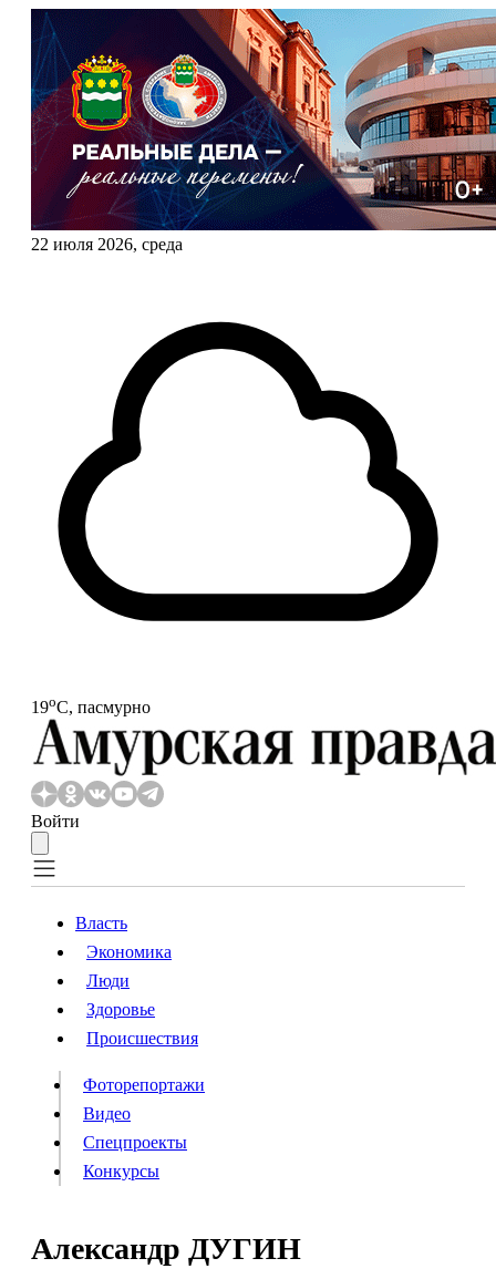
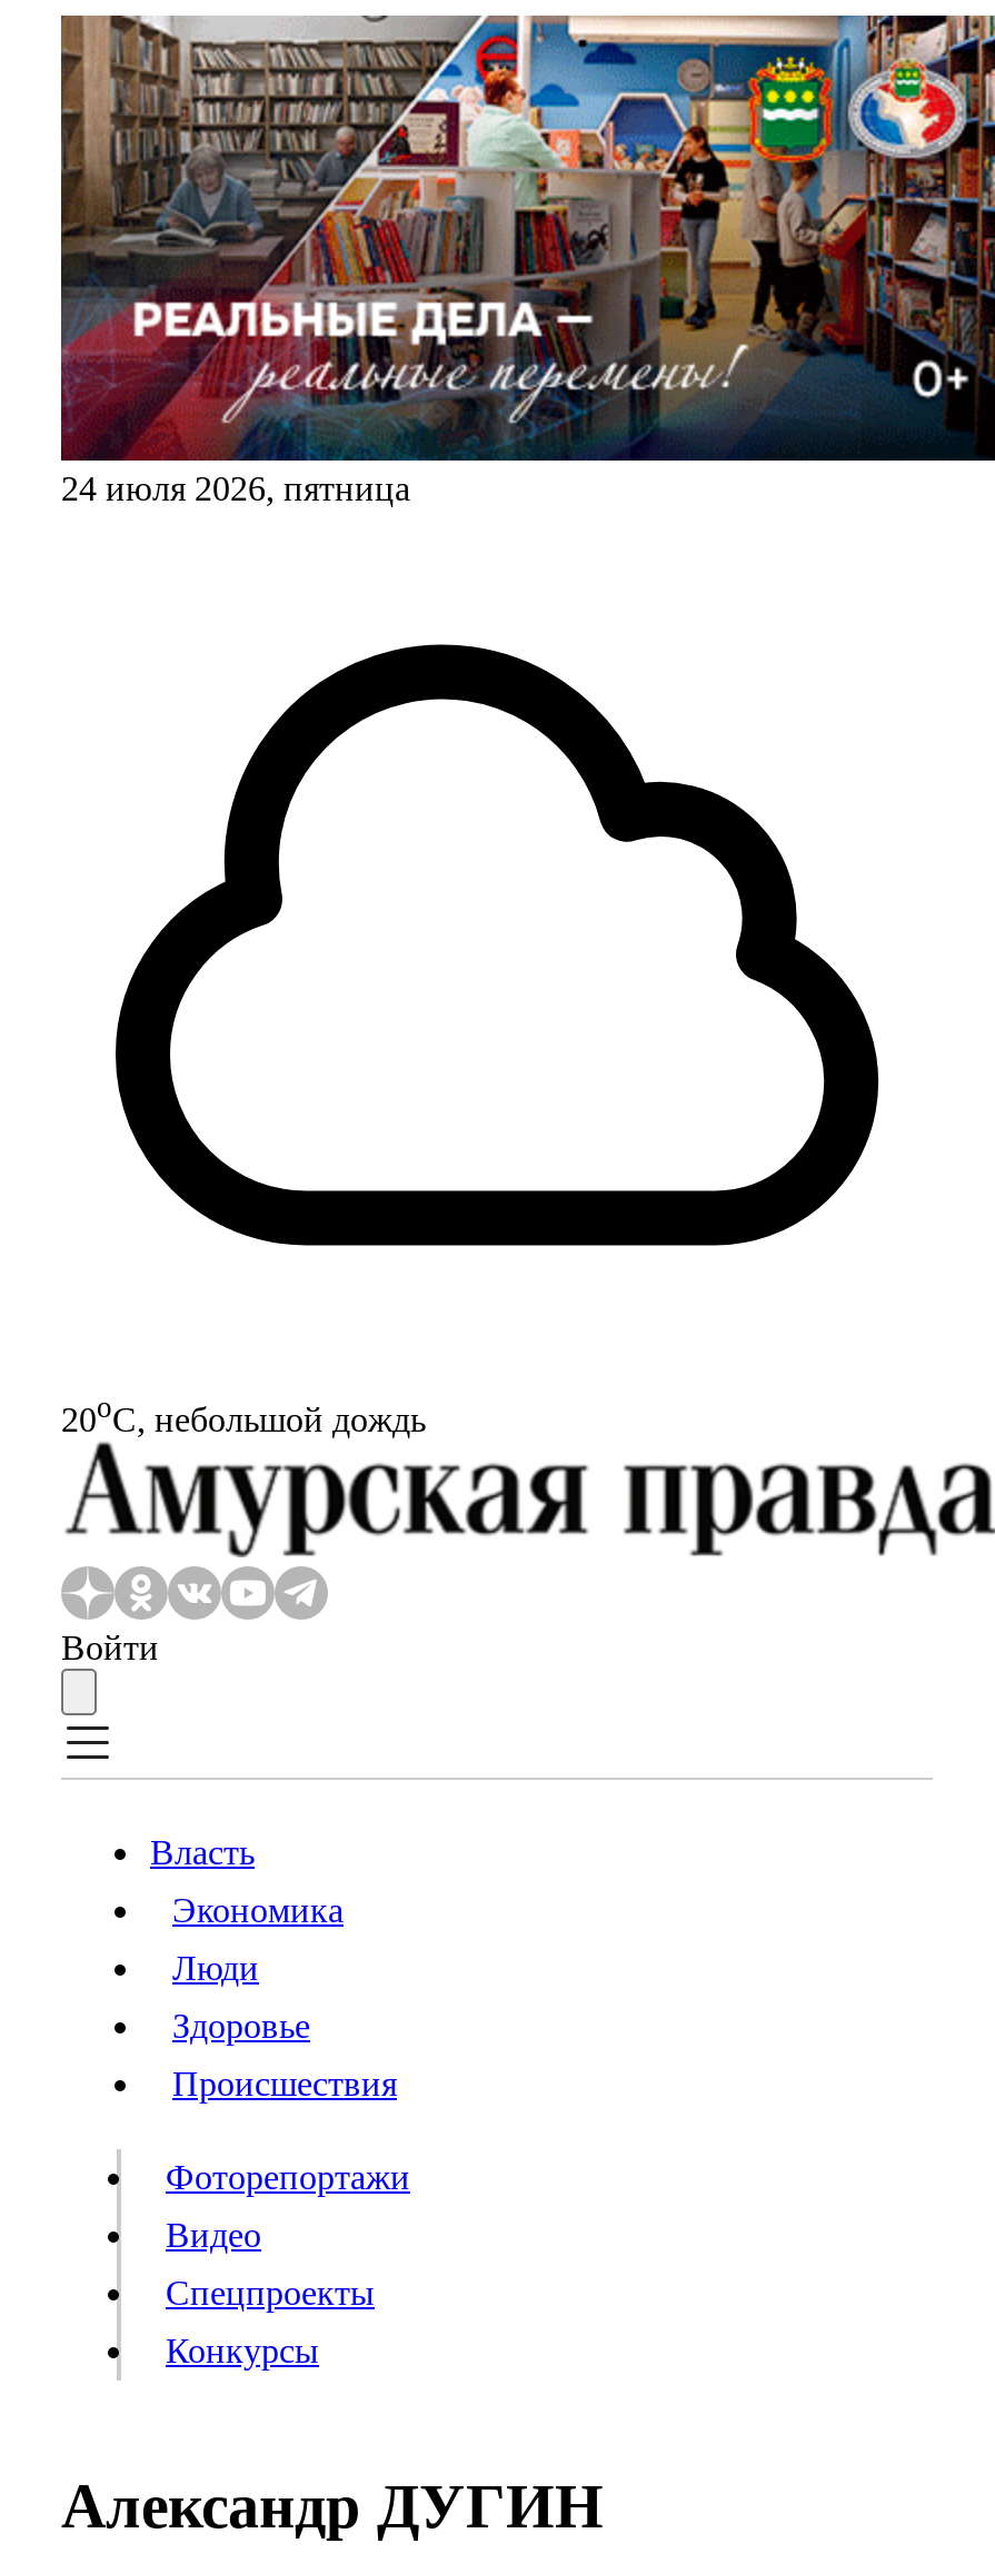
- [image]
- 22 июля 2026, среда
+ [image]
+ 24 июля 2026, пятница

- 19oС, пасмурно
+ 20oС, небольшой дождь
